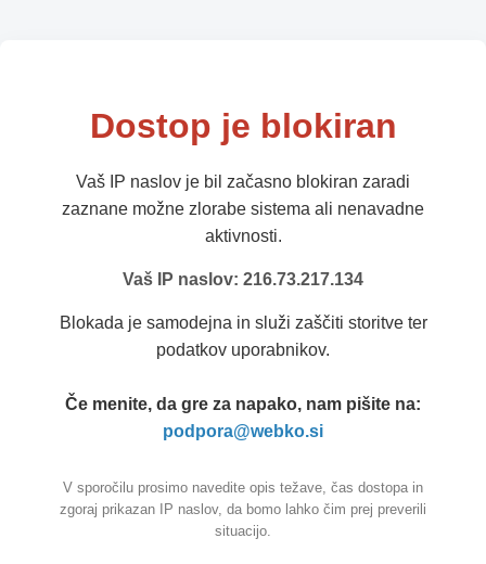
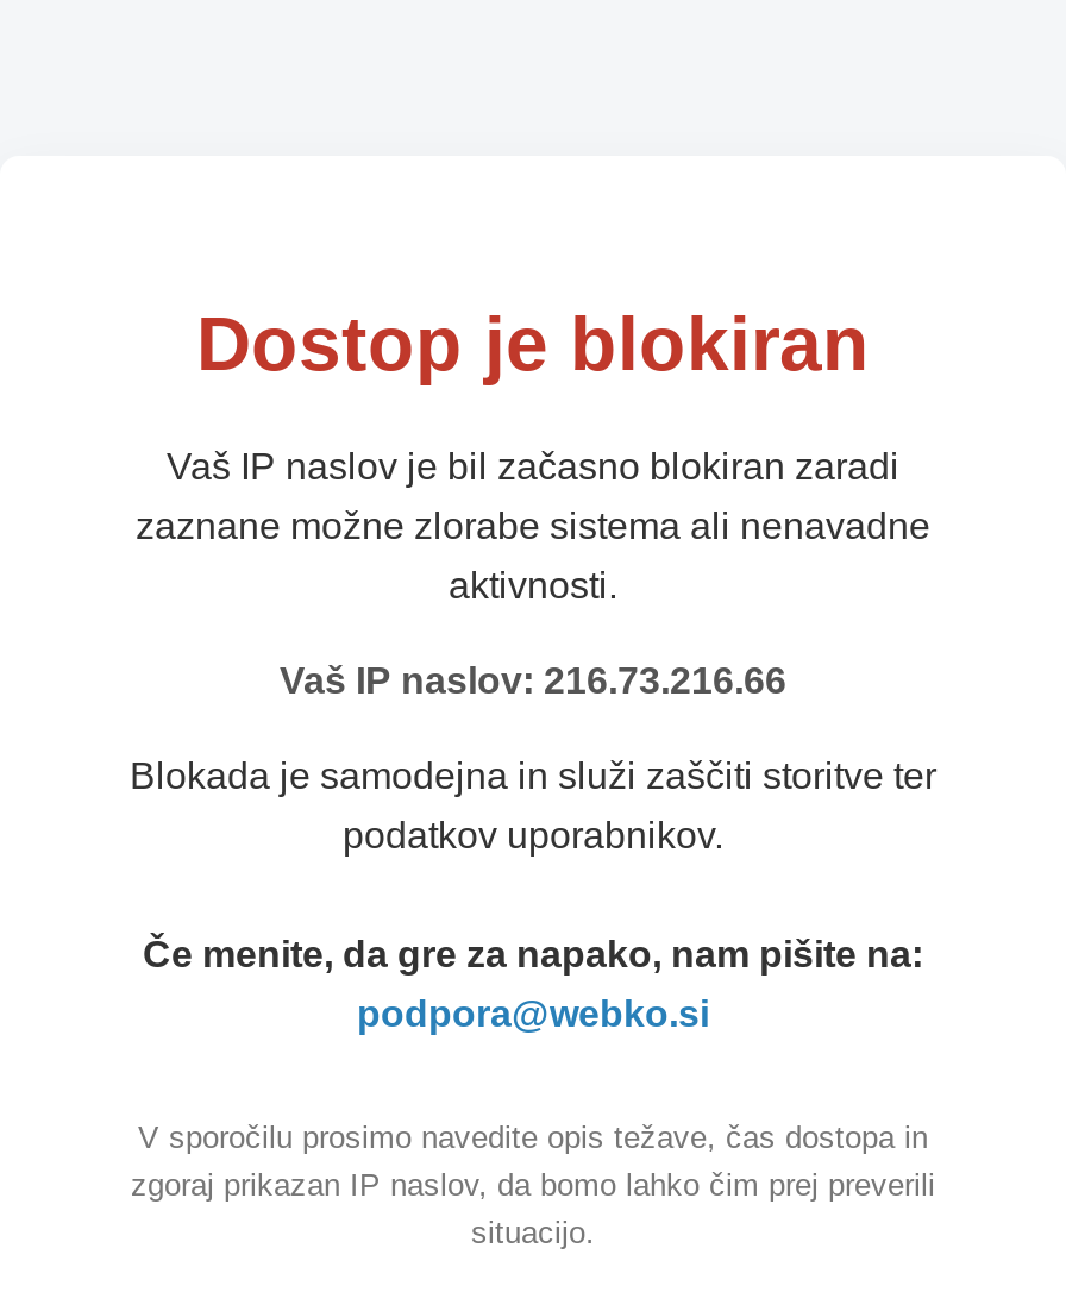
- Vaš IP naslov: 216.73.217.134
+ Vaš IP naslov: 216.73.216.66
